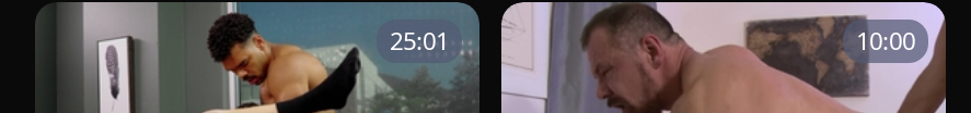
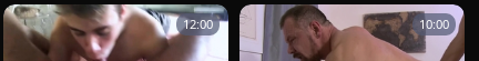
- 25:01
+ 12:00
